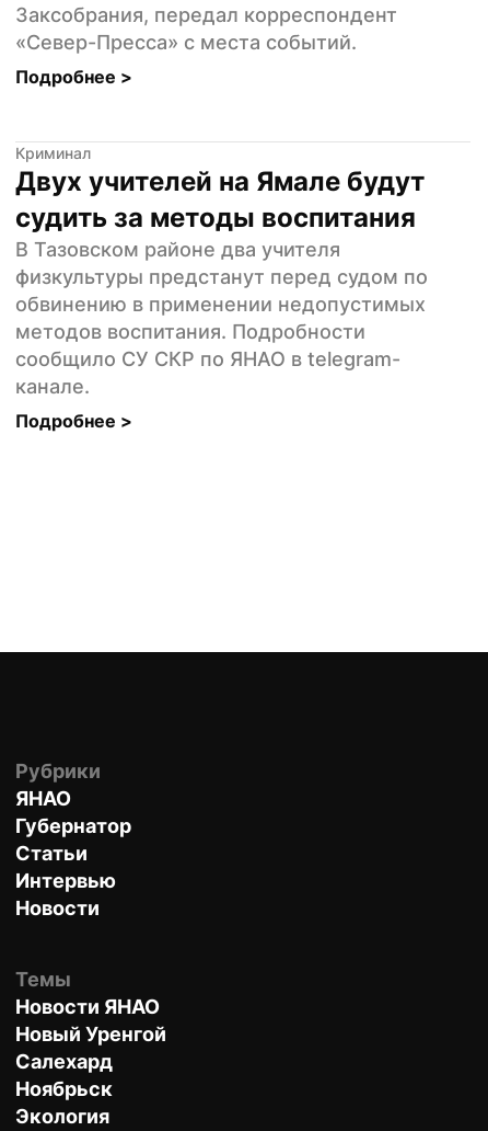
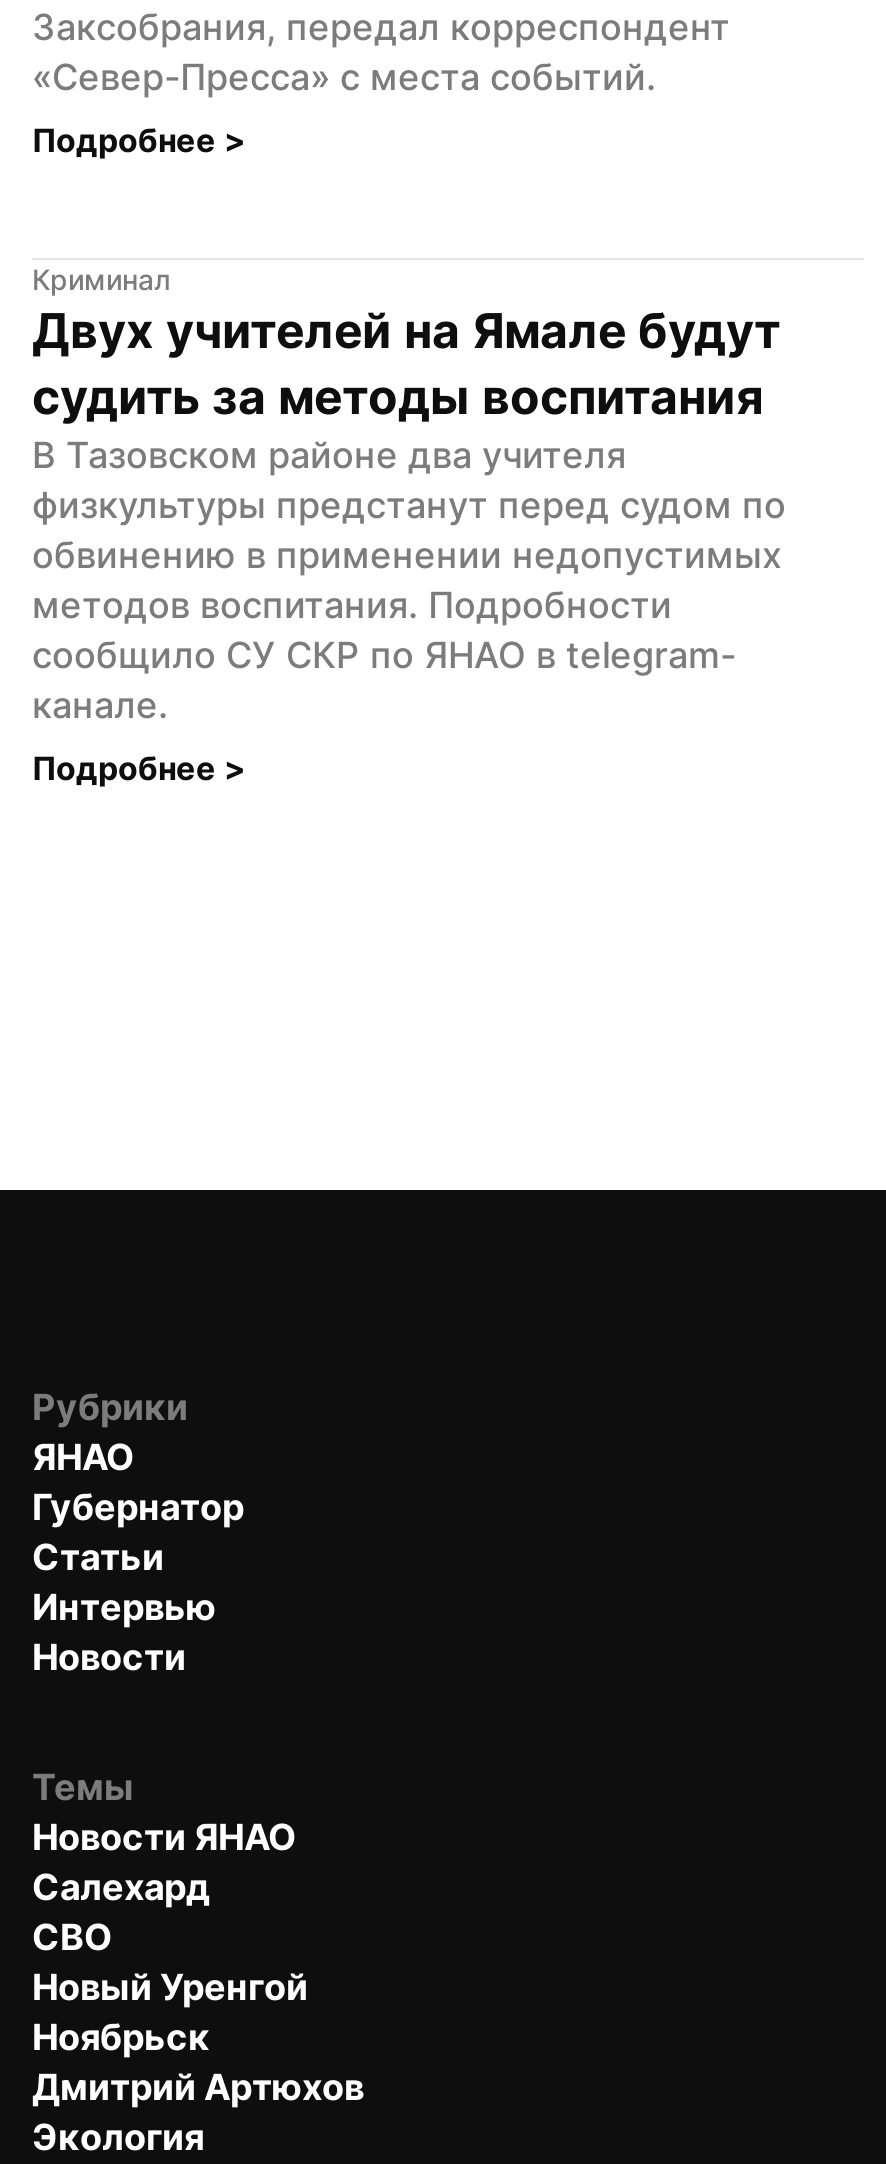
+ Салехард
+ СВО

- Салехард

+ Дмитрий Артюхов
